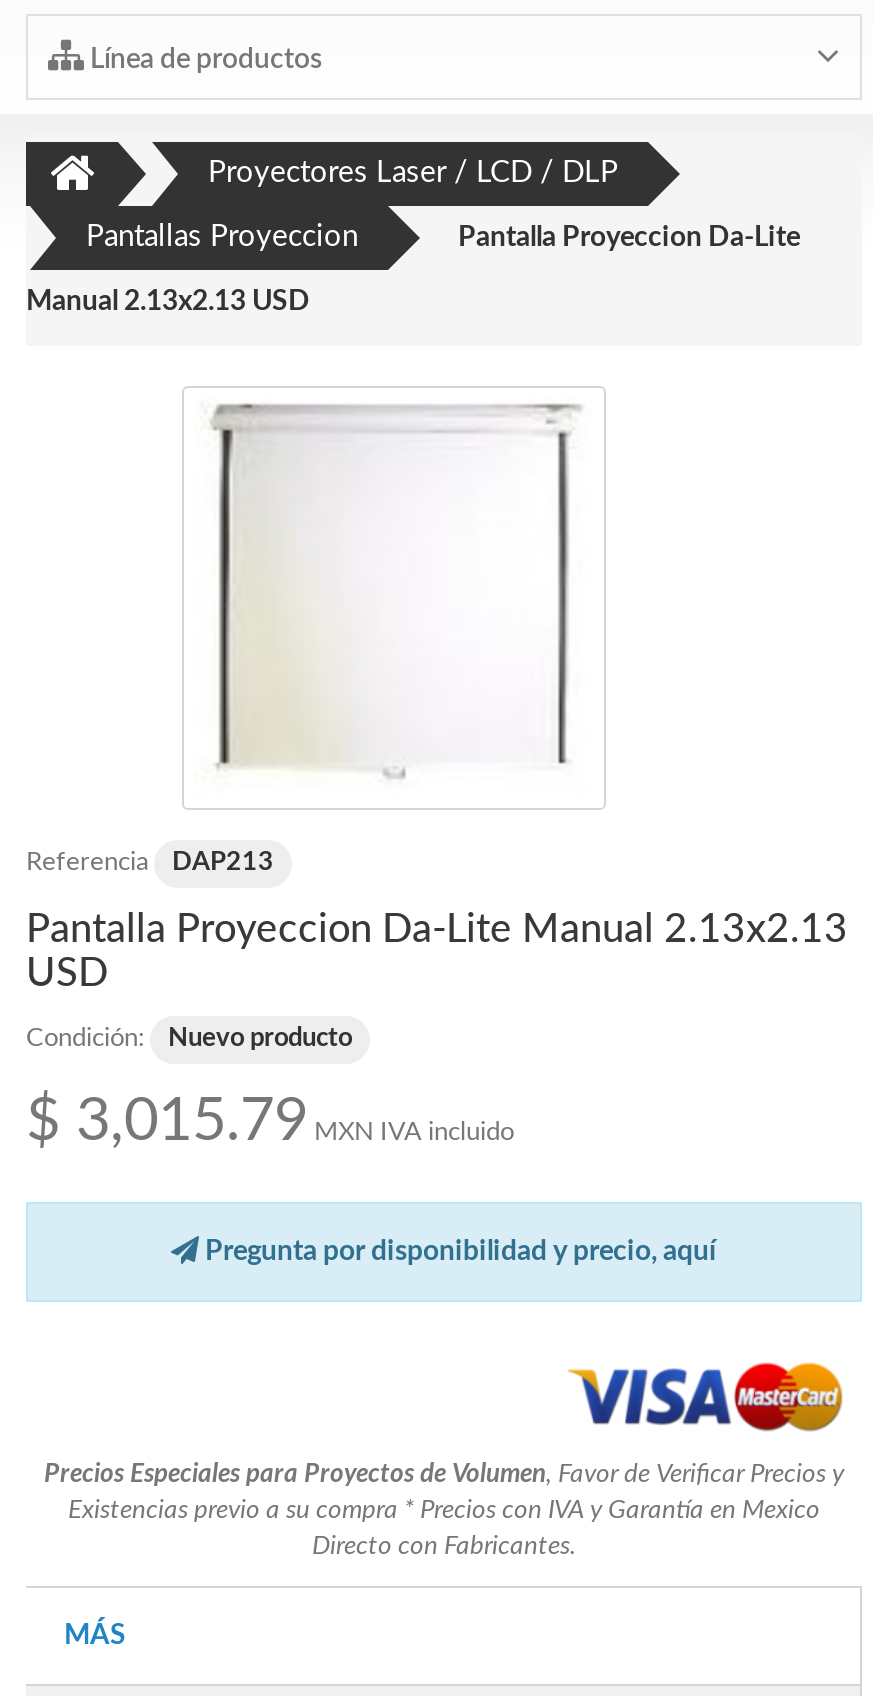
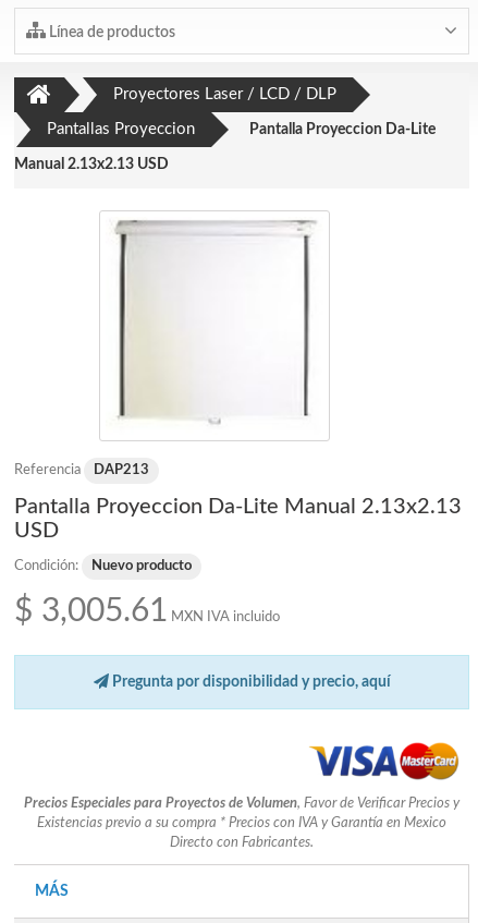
- $ 3,015.79 MXN IVA incluido
+ $ 3,005.61 MXN IVA incluido
